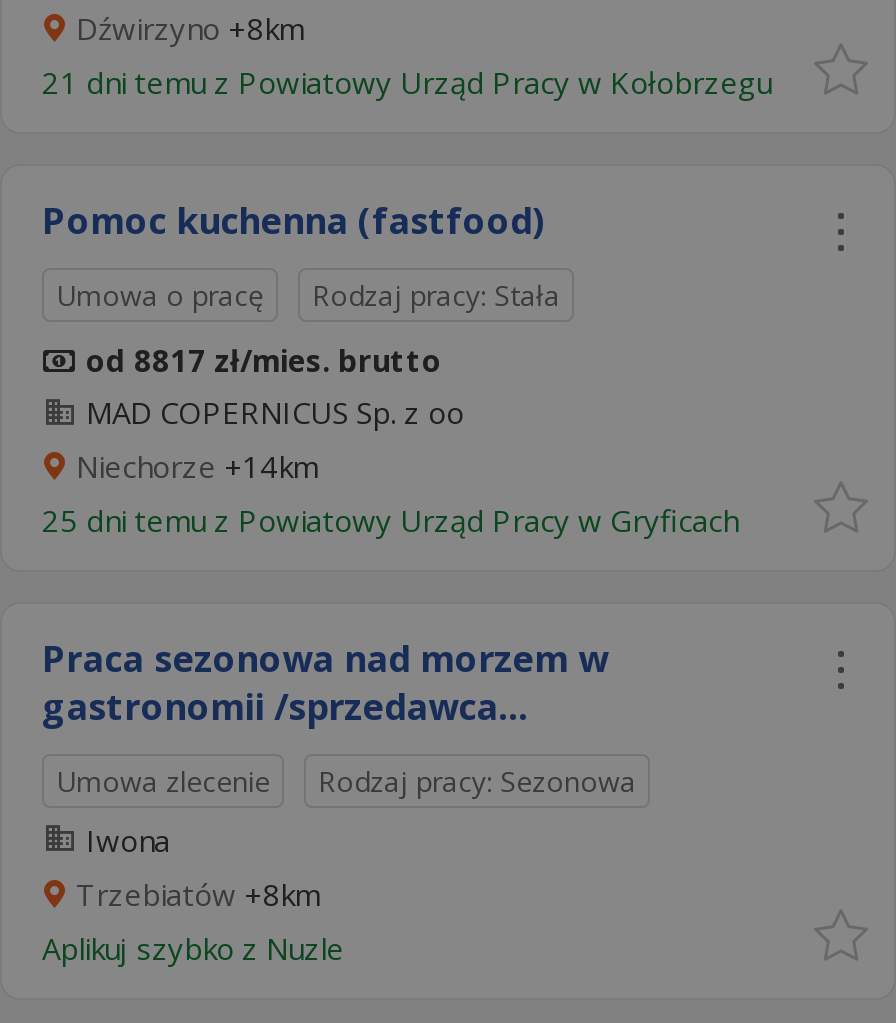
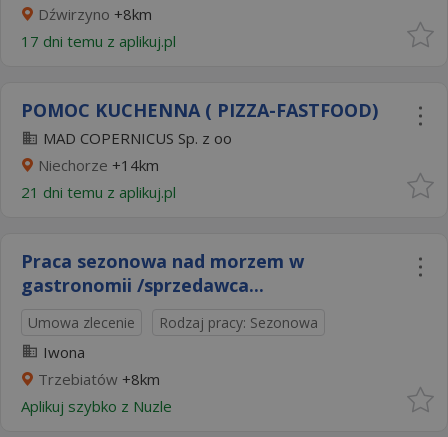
- 21 dni temu z Powiatowy Urząd Pracy w Kołobrzegu
- Pomoc kuchenna (fastfood)
- Umowa o pracę
- Rodzaj pracy: Stała
- od 8817 zł/mies. brutto
+ 17 dni temu z aplikuj.pl
+ POMOC KUCHENNA ( PIZZA-FASTFOOD)

- 25 dni temu z Powiatowy Urząd Pracy w Gryficach
+ 21 dni temu z aplikuj.pl
